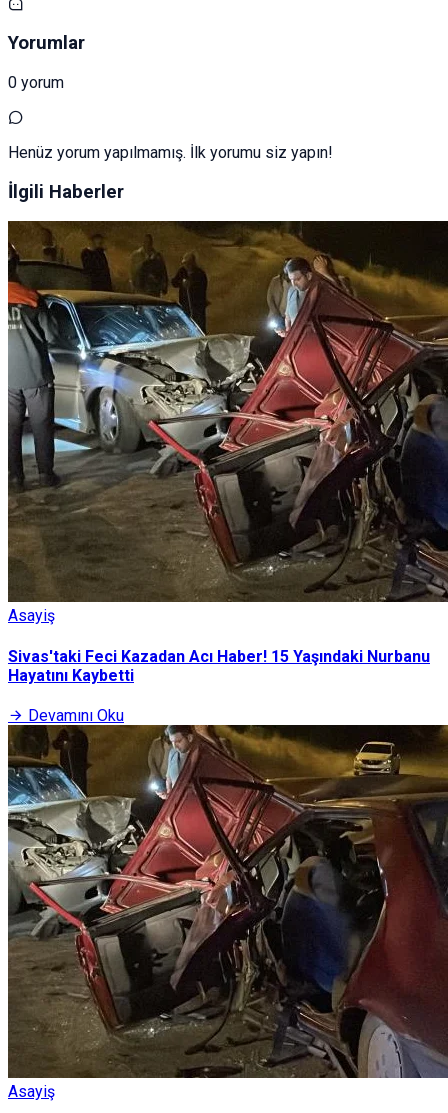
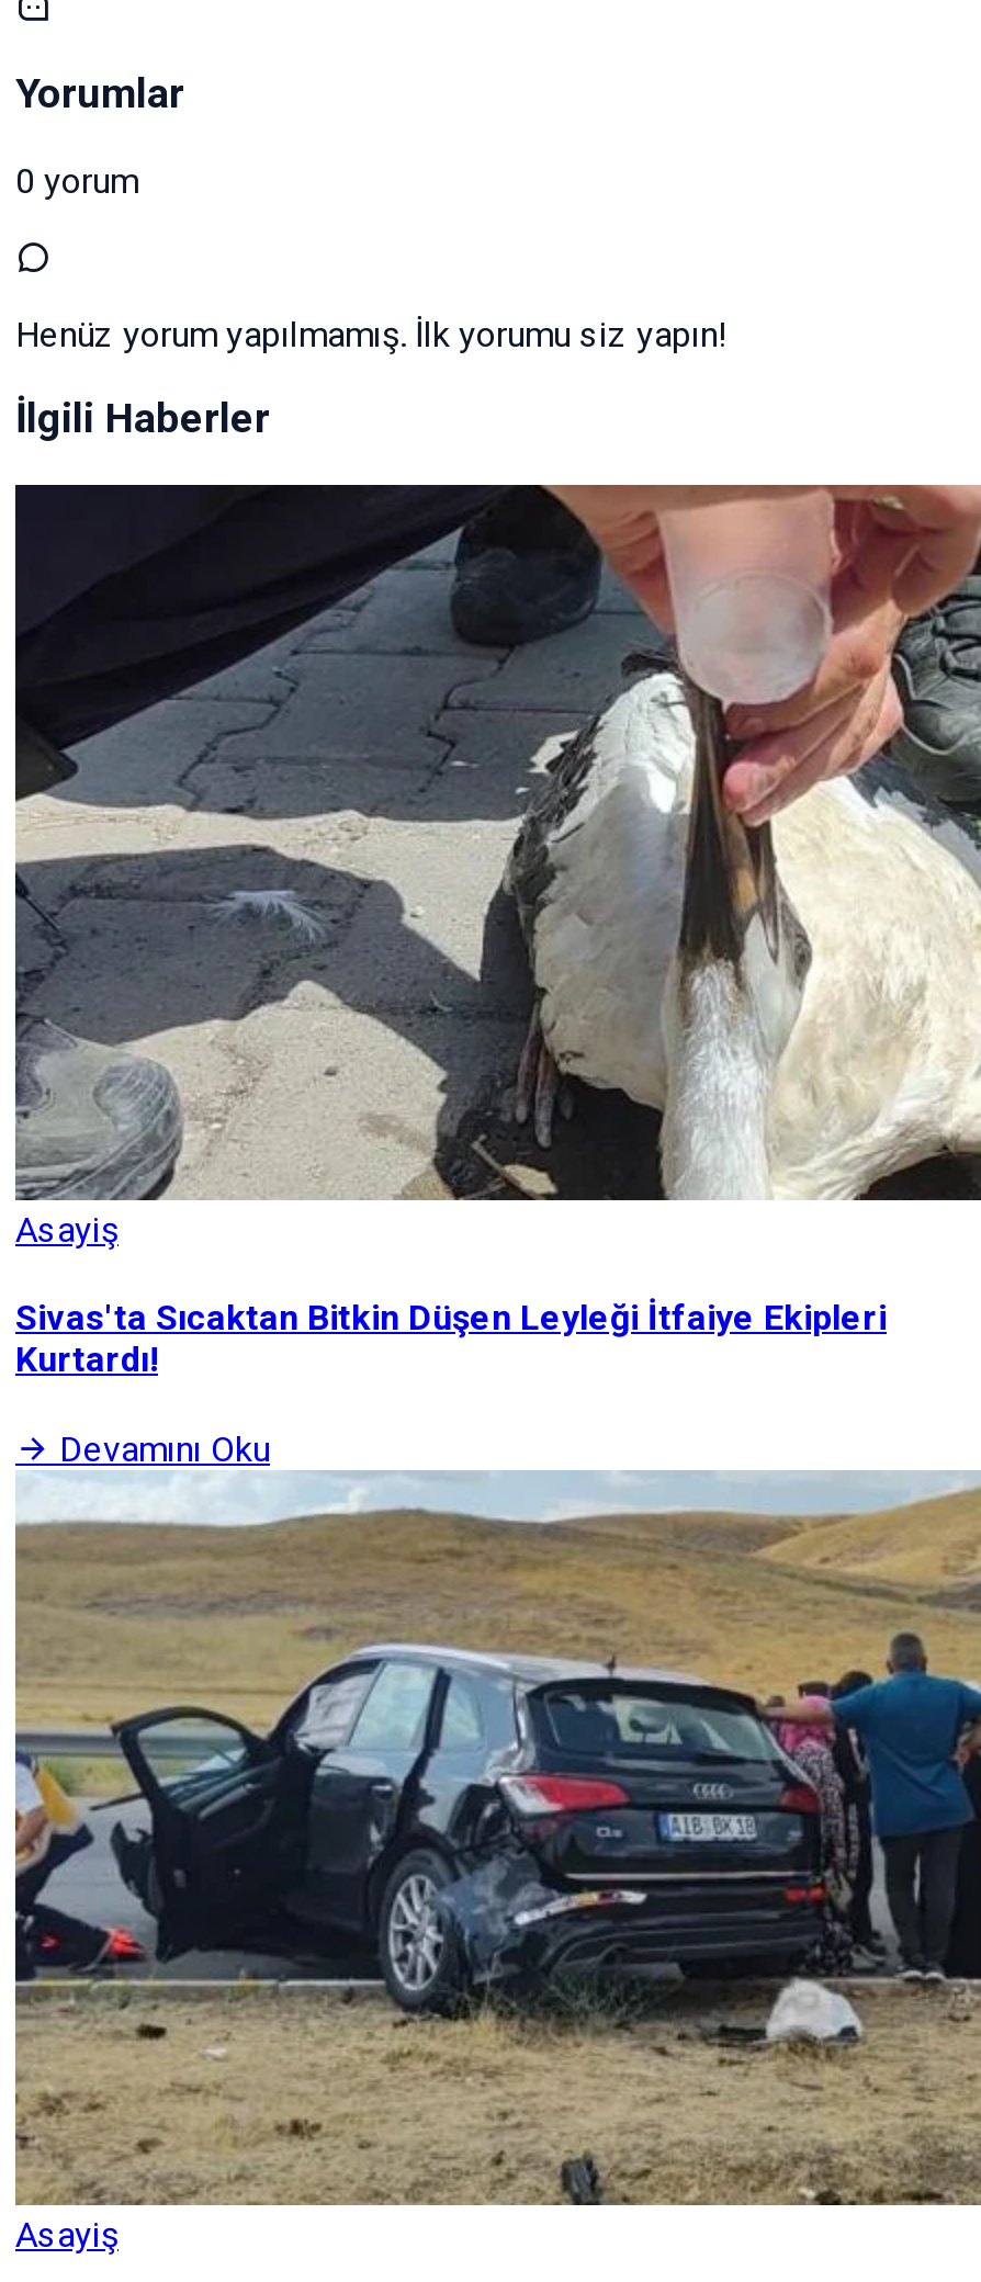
- [image]
+ [image]

- Sivas'taki Feci Kazadan Acı Haber! 15 Yaşındaki Nurbanu
- Hayatını Kaybetti
+ Sivas'ta Sıcaktan Bitkin Düşen Leyleği İtfaiye Ekipleri
+ Kurtardı!

- [image]
+ [image]
